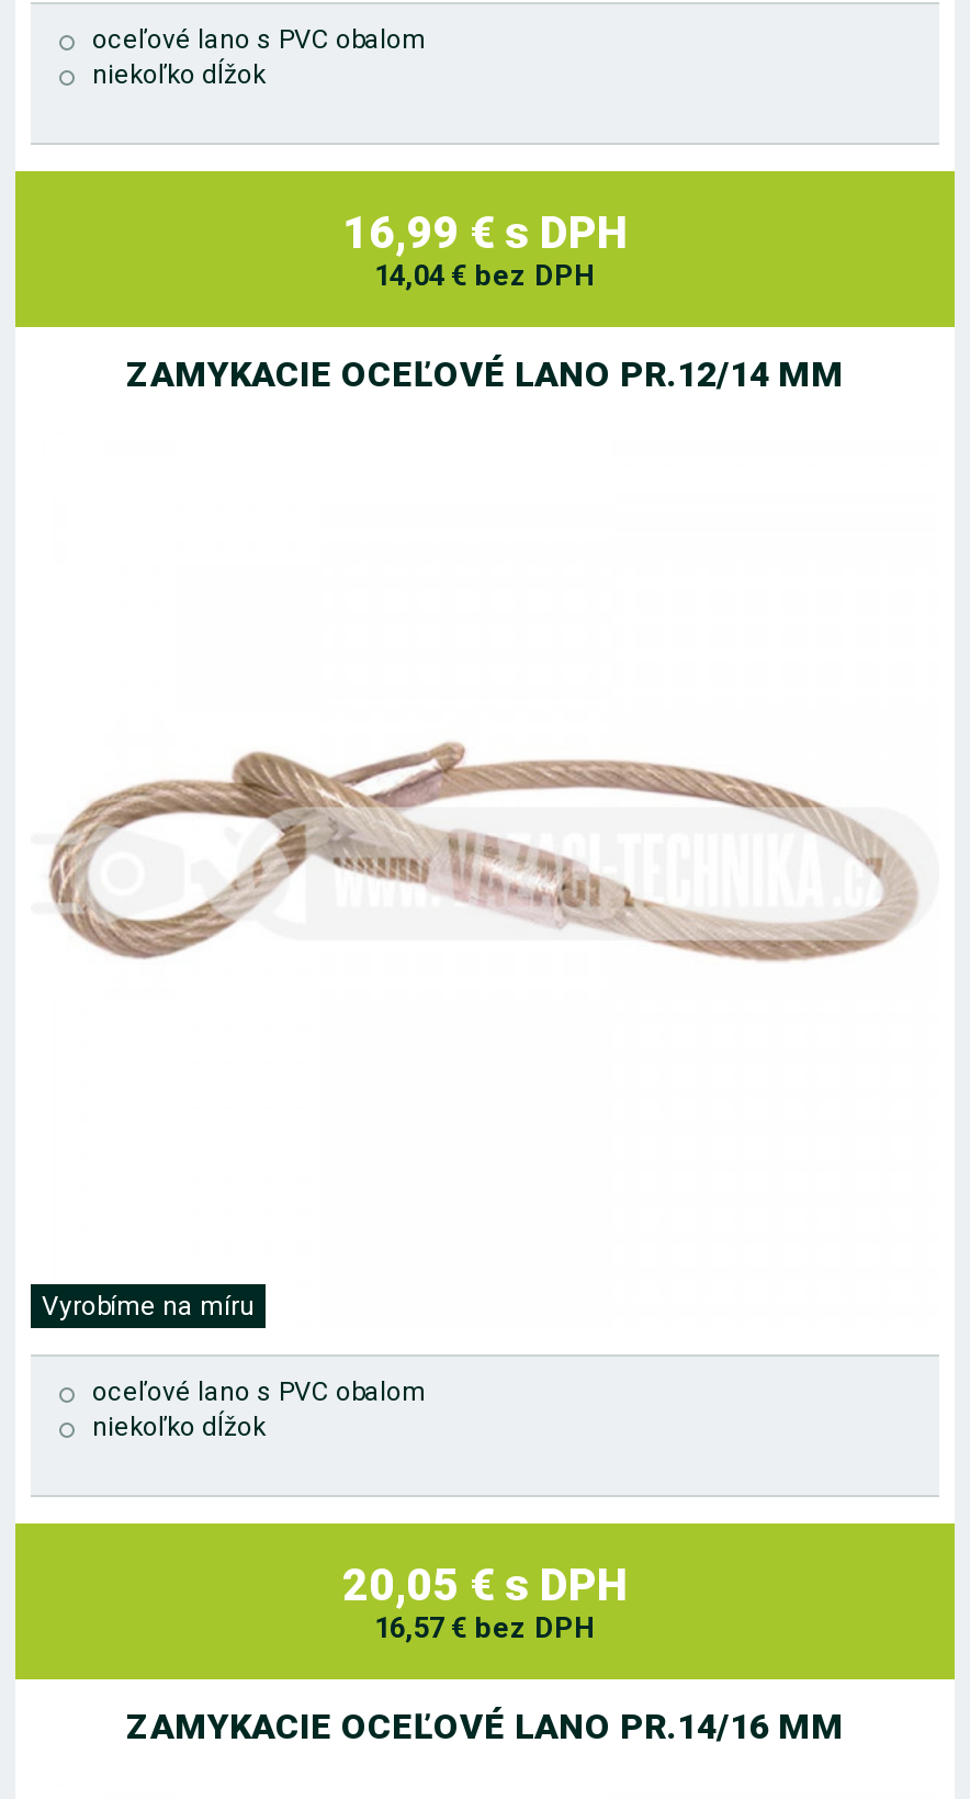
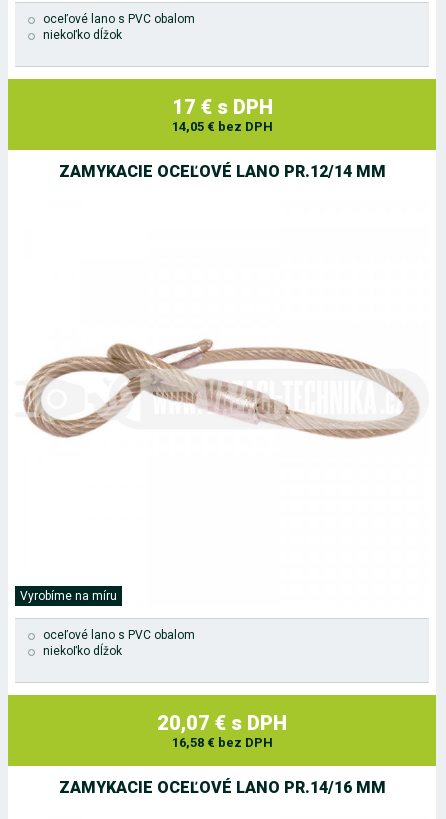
- 16,99 € s DPH
+ 17 € s DPH

- 14,04 € bez DPH
+ 14,05 € bez DPH

- 20,05 € s DPH
+ 20,07 € s DPH

- 16,57 € bez DPH
+ 16,58 € bez DPH
